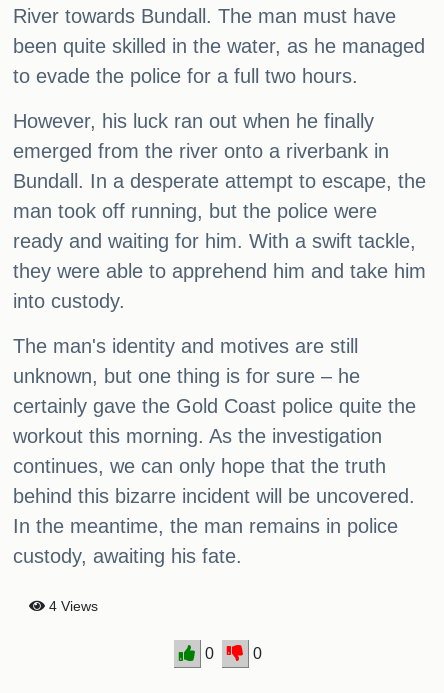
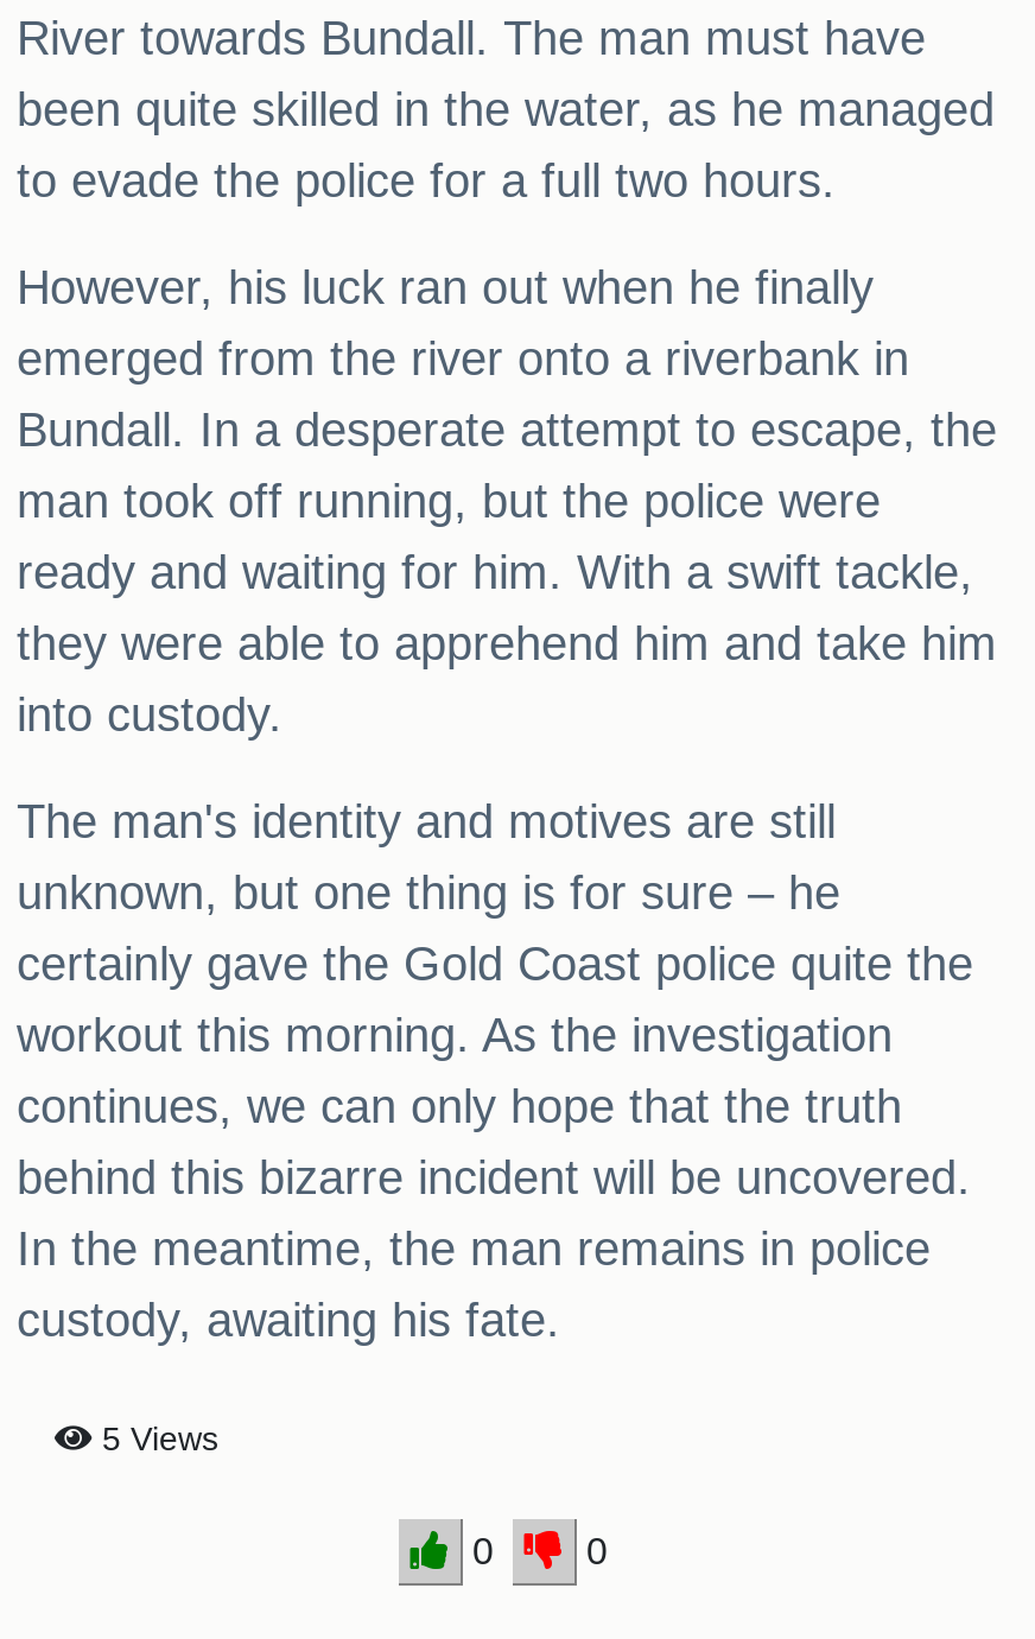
- 4 Views
+ 5 Views
